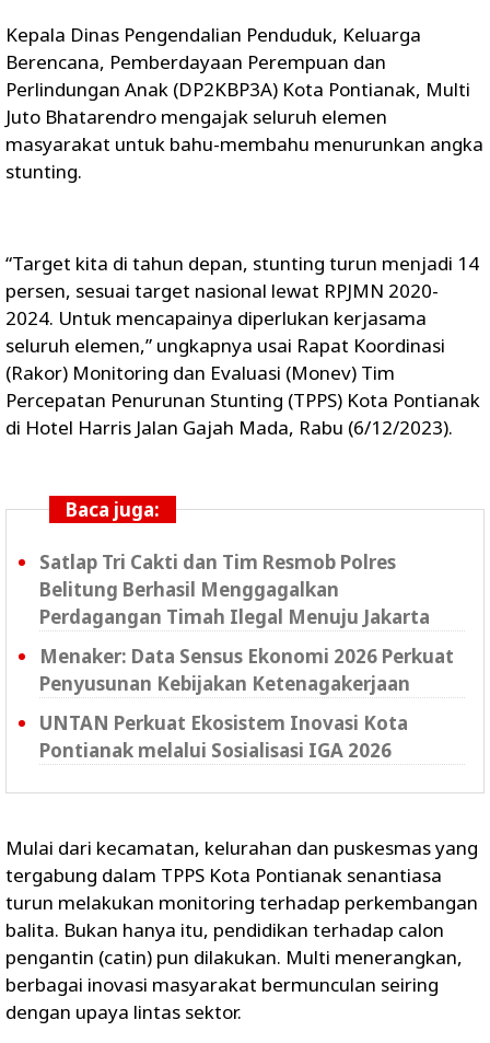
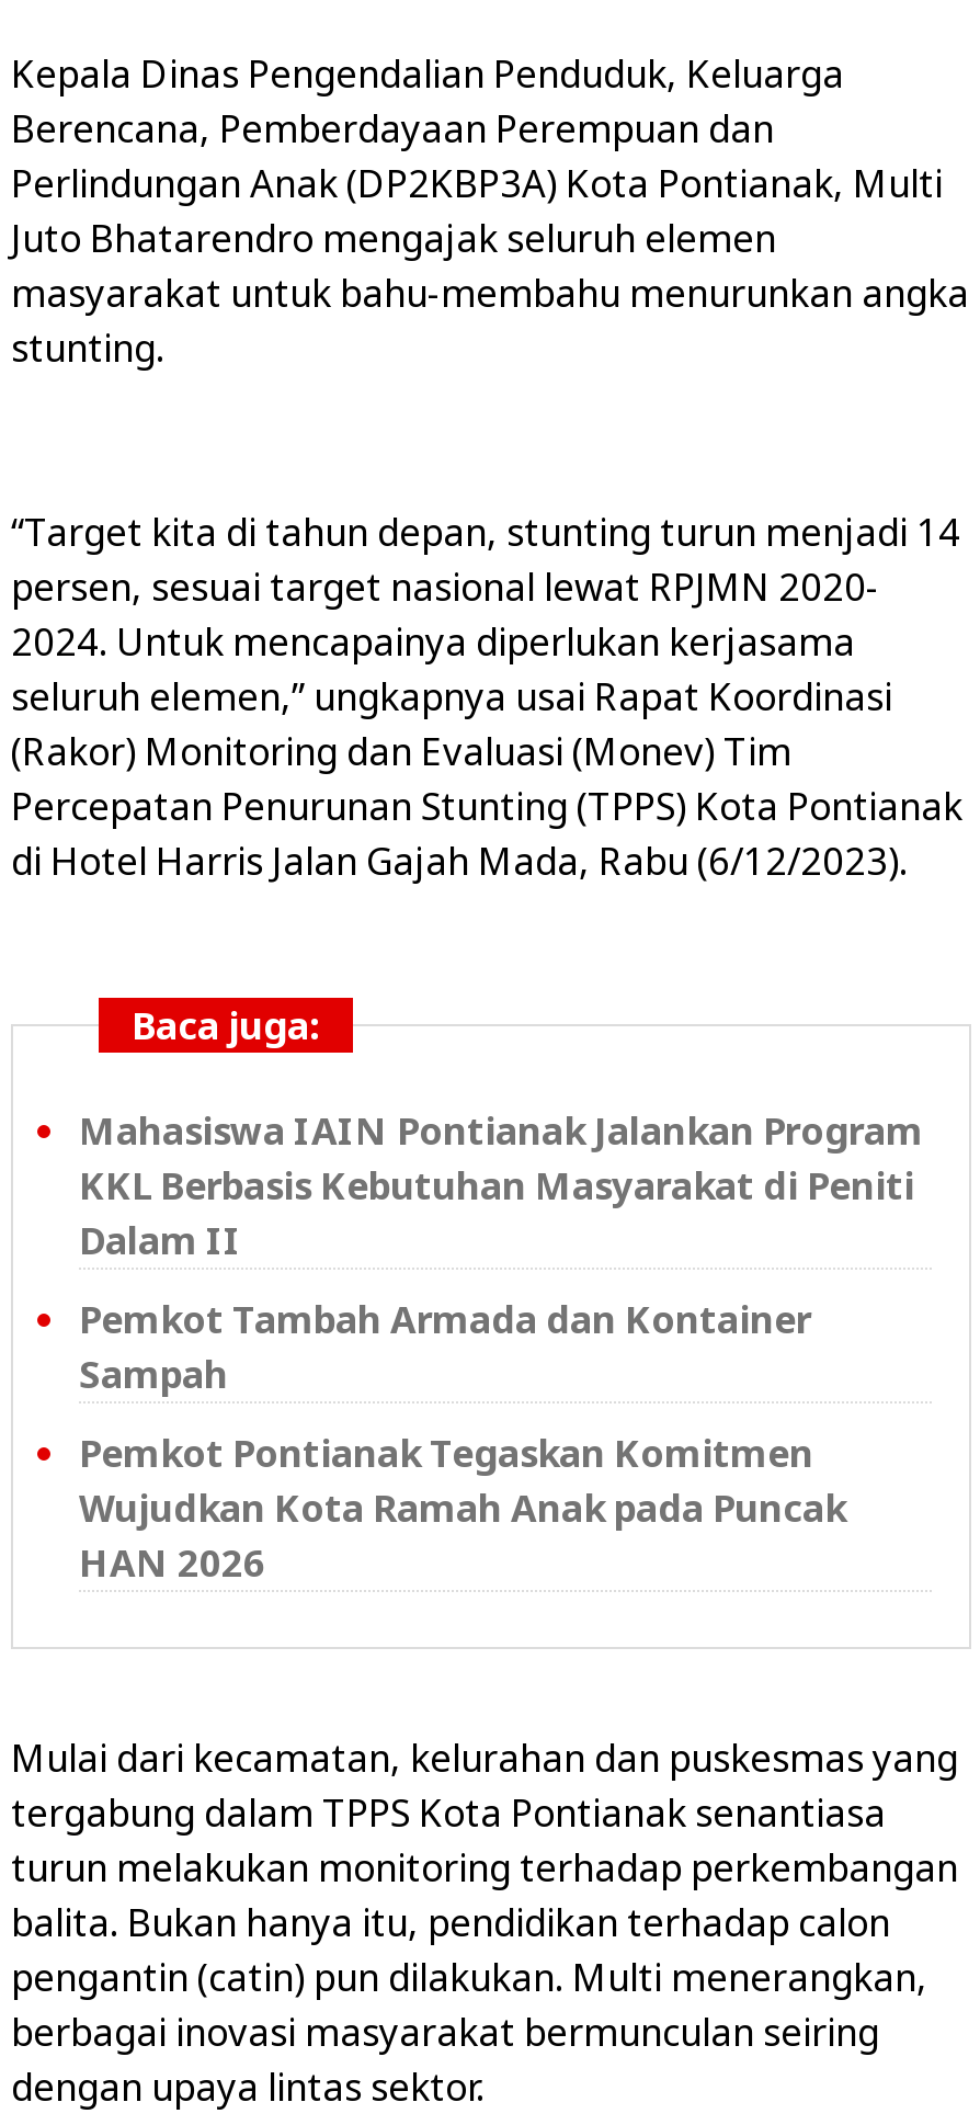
- Satlap Tri Cakti dan Tim Resmob Polres
- Belitung Berhasil Menggagalkan
- Perdagangan Timah Ilegal Menuju Jakarta
+ Mahasiswa IAIN Pontianak Jalankan Program
+ KKL Berbasis Kebutuhan Masyarakat di Peniti
+ Dalam II

- Menaker: Data Sensus Ekonomi 2026 Perkuat
- Penyusunan Kebijakan Ketenagakerjaan
+ Pemkot Tambah Armada dan Kontainer
+ Sampah

- UNTAN Perkuat Ekosistem Inovasi Kota
- Pontianak melalui Sosialisasi IGA 2026
+ Pemkot Pontianak Tegaskan Komitmen
+ Wujudkan Kota Ramah Anak pada Puncak
+ HAN 2026
